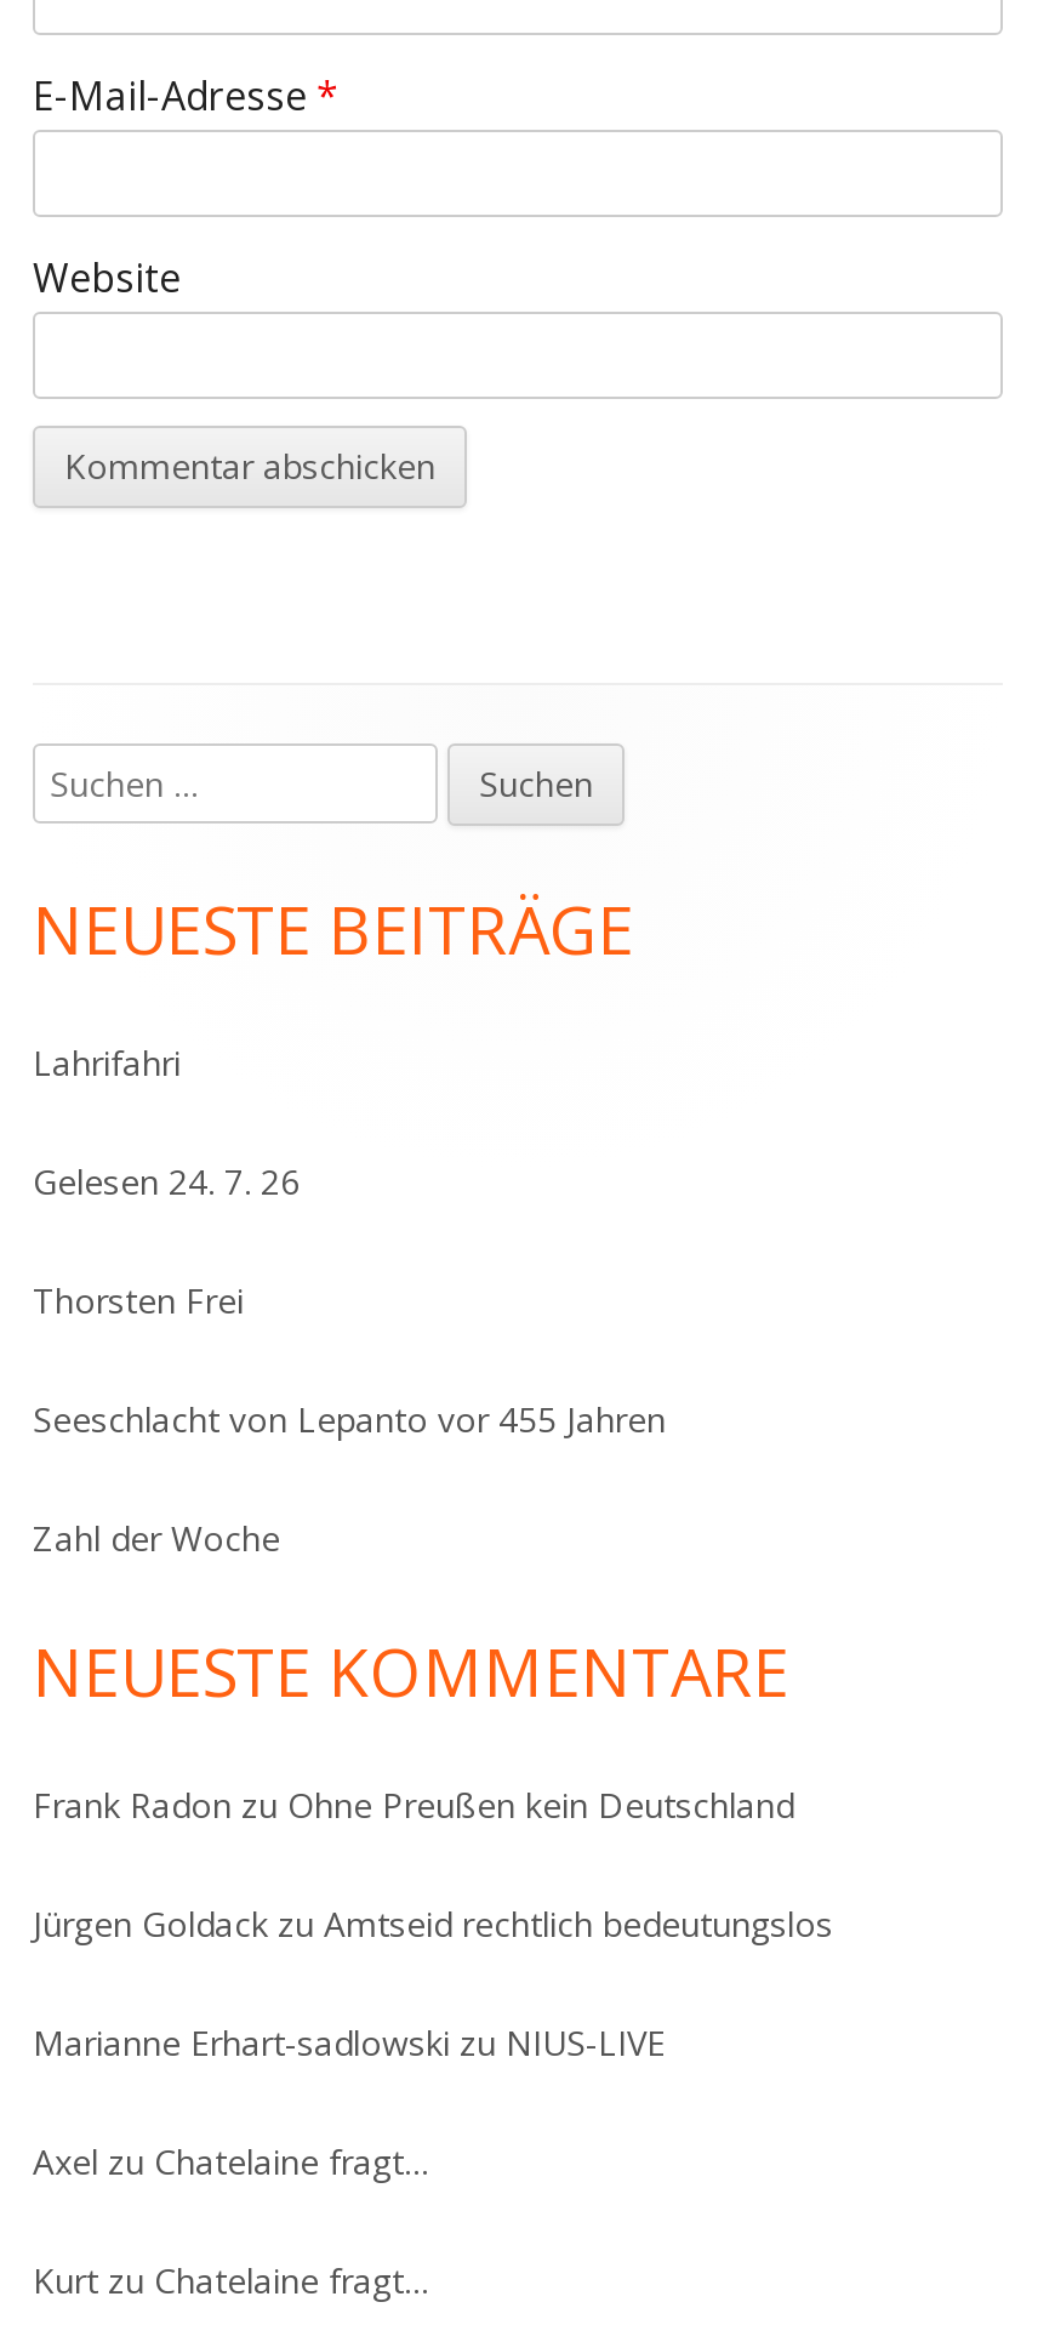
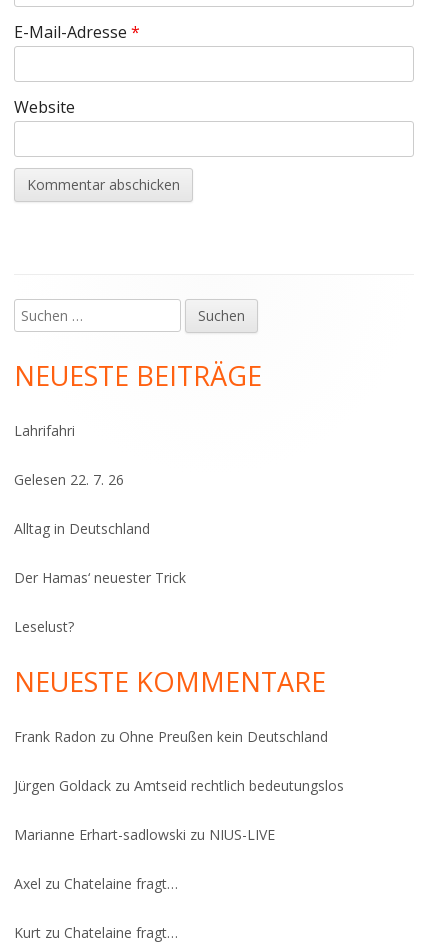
- Gelesen 24. 7. 26
+ Gelesen 22. 7. 26

- Thorsten Frei
+ Alltag in Deutschland

- Seeschlacht von Lepanto vor 455 Jahren
+ Der Hamas‘ neuester Trick

- Zahl der Woche
+ Leselust?
